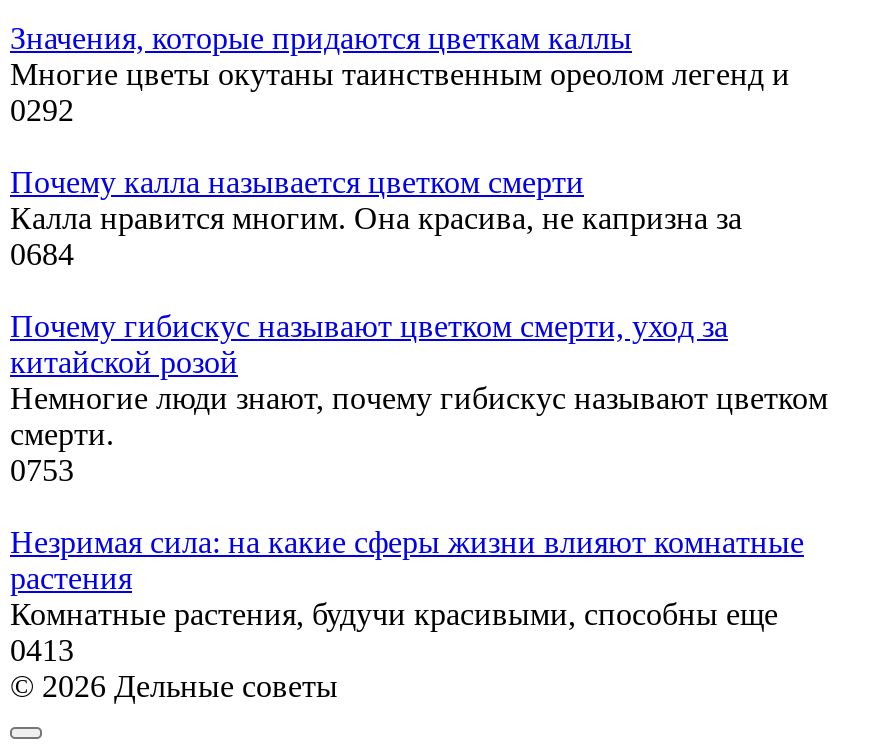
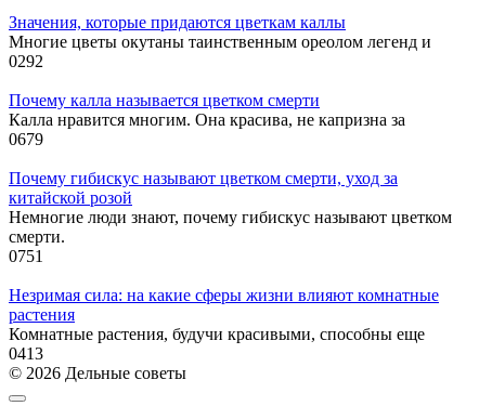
- 0684
+ 0679

- 0753
+ 0751
